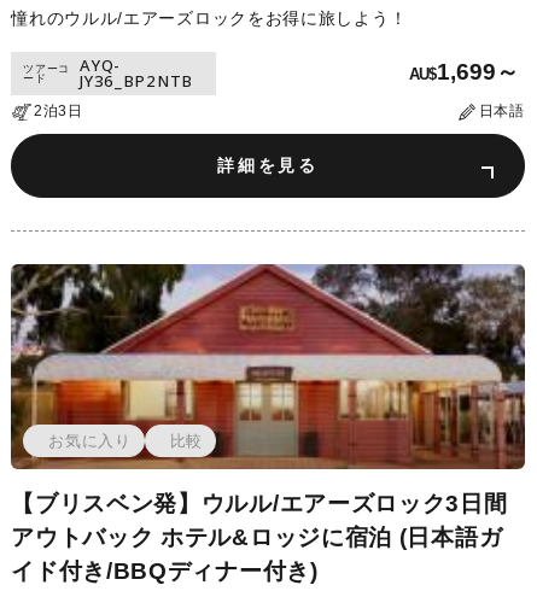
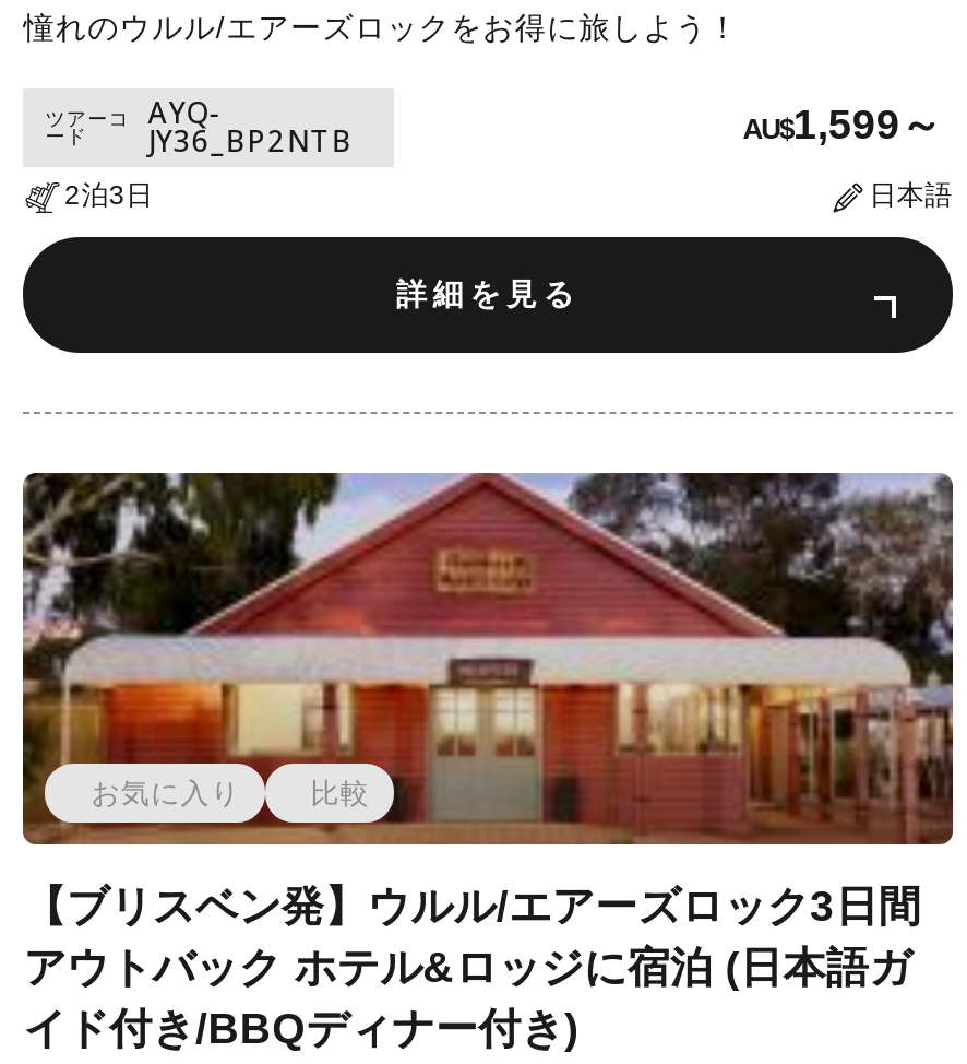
- AU$1,699～
+ AU$1,599～
